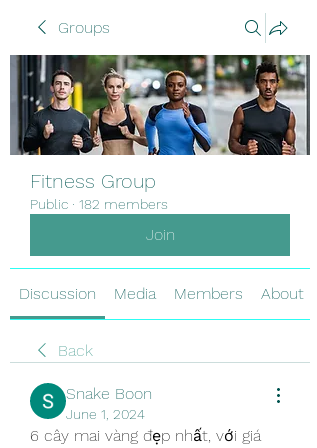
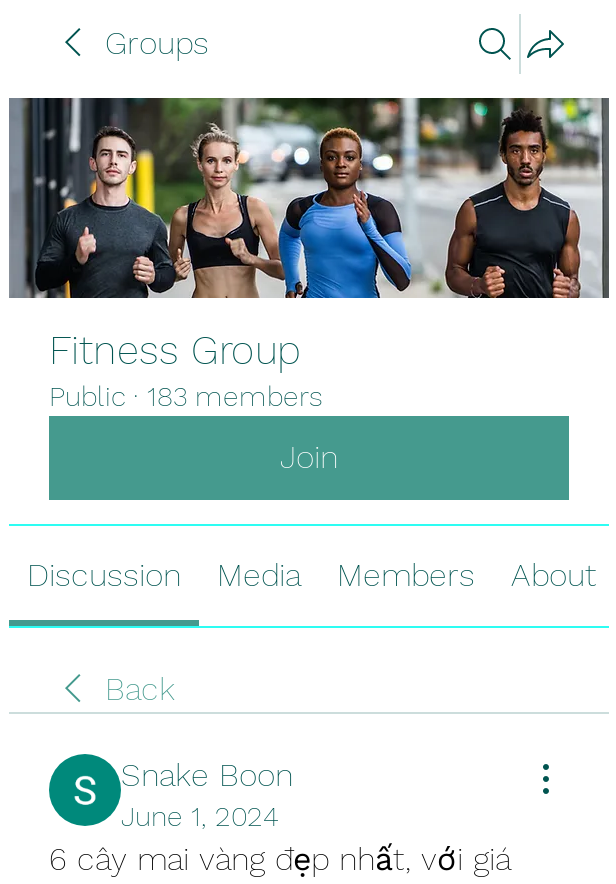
- Public · 182 members
+ Public · 183 members
